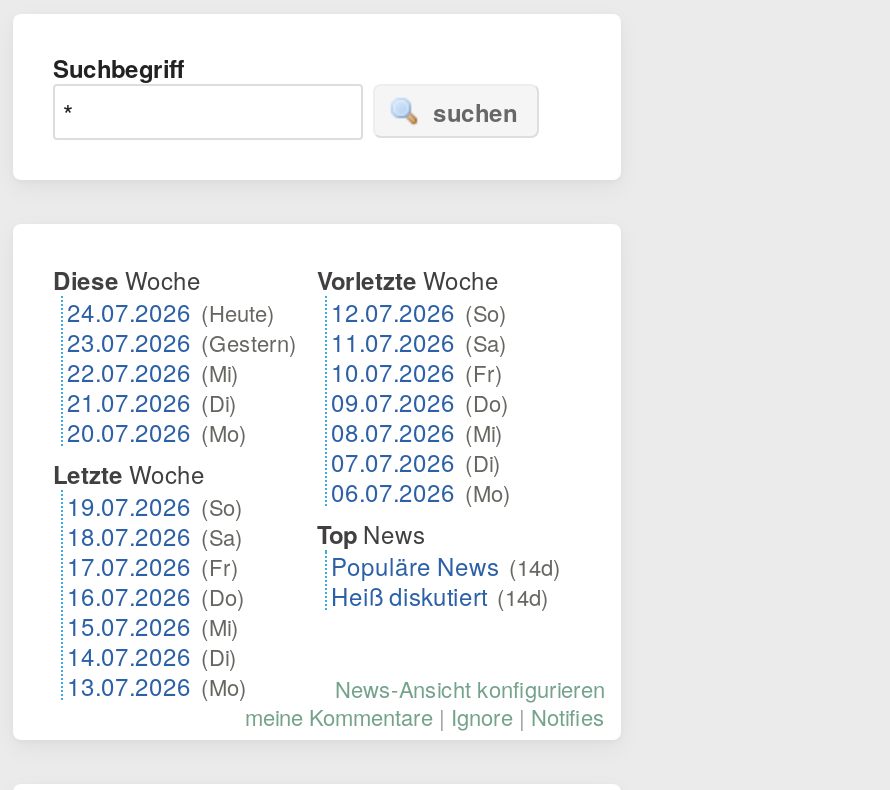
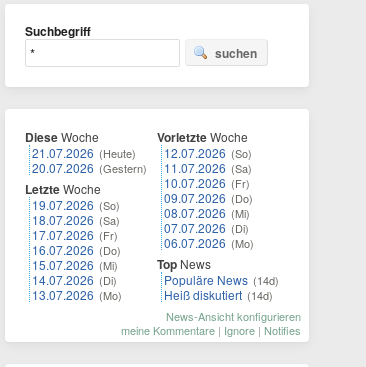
- 24.07.2026 (Heute)
- 23.07.2026 (Gestern)
- 22.07.2026 (Mi)
- 21.07.2026 (Di)
- 20.07.2026 (Mo)
+ 21.07.2026 (Heute)
+ 20.07.2026 (Gestern)

moved up: Letzte Woche | 19.07.2026 (So) | 18.07.2026 (Sa) | 17.07.2026 (Fr) | 16.07.2026 (Do) | 15.07.2026 (Mi) | 14.07.2026 (Di) | 13.07.2026 (Mo)
